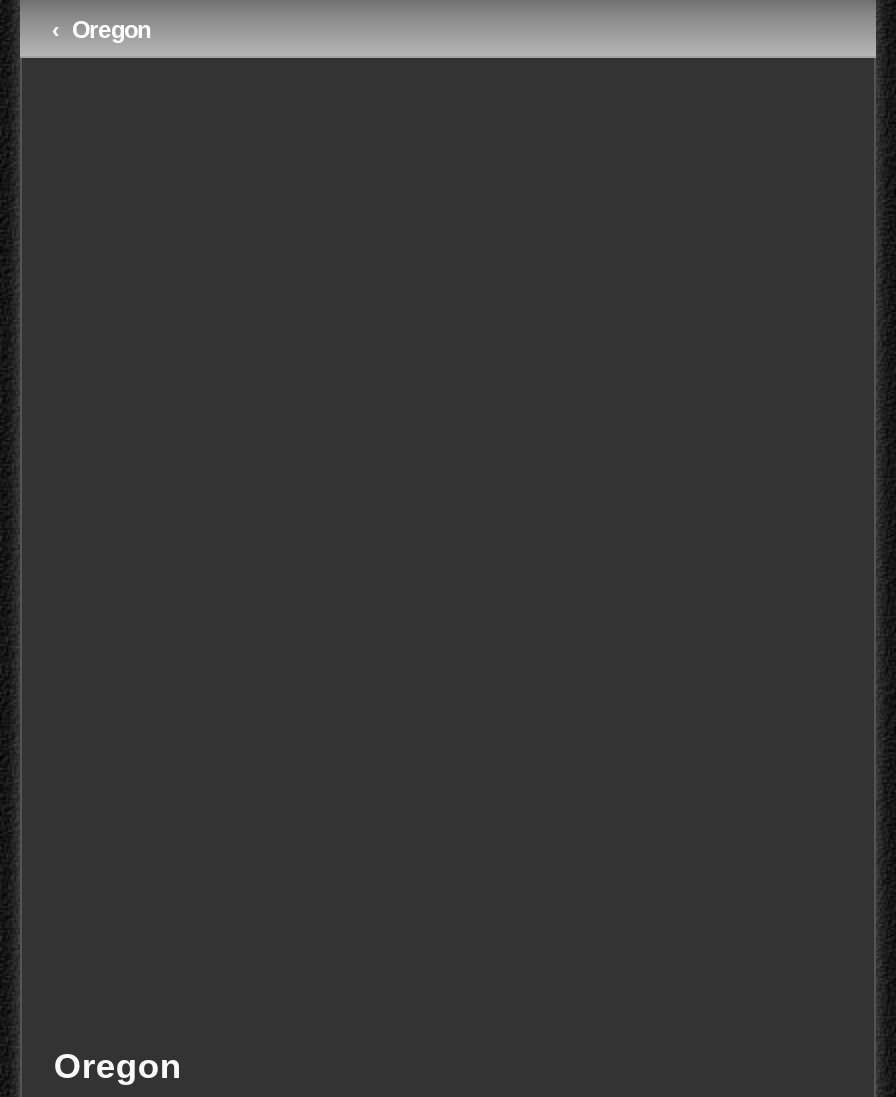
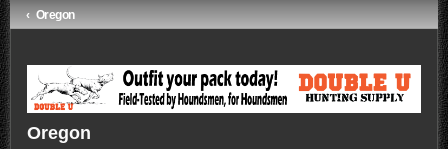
+ [image]
